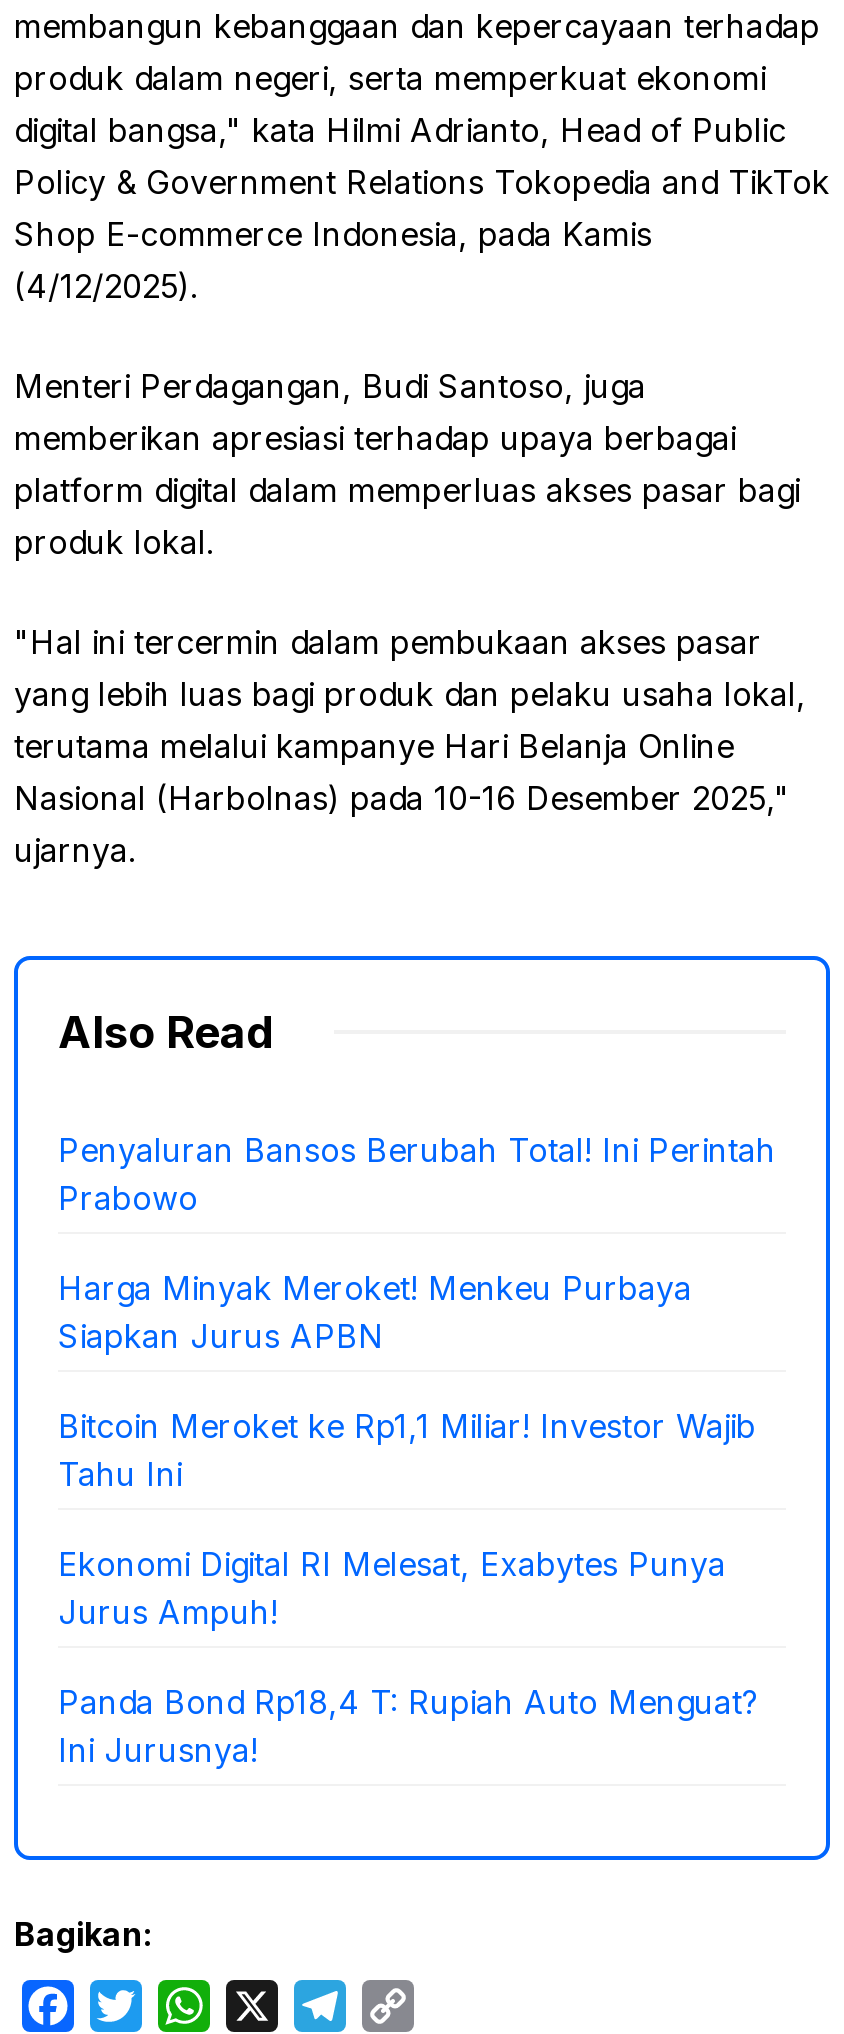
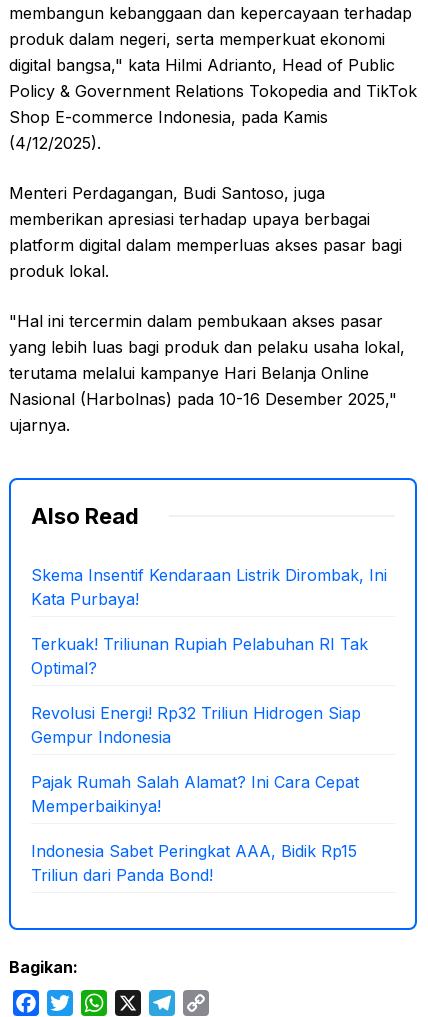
- Penyaluran Bansos Berubah Total! Ini Perintah
- Prabowo
+ Skema Insentif Kendaraan Listrik Dirombak, Ini
+ Kata Purbaya!

- Harga Minyak Meroket! Menkeu Purbaya
- Siapkan Jurus APBN
+ Terkuak! Triliunan Rupiah Pelabuhan RI Tak
+ Optimal?

- Bitcoin Meroket ke Rp1,1 Miliar! Investor Wajib
- Tahu Ini
+ Revolusi Energi! Rp32 Triliun Hidrogen Siap
+ Gempur Indonesia

- Ekonomi Digital RI Melesat, Exabytes Punya
- Jurus Ampuh!
+ Pajak Rumah Salah Alamat? Ini Cara Cepat
+ Memperbaikinya!

- Panda Bond Rp18,4 T: Rupiah Auto Menguat?
- Ini Jurusnya!
+ Indonesia Sabet Peringkat AAA, Bidik Rp15
+ Triliun dari Panda Bond!
